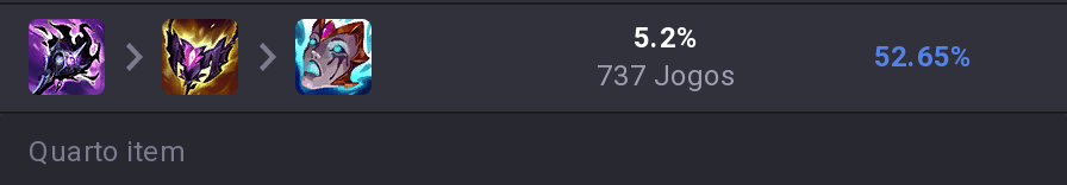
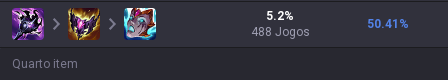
- 52.65%
+ 50.41%

- 737 Jogos
+ 488 Jogos
